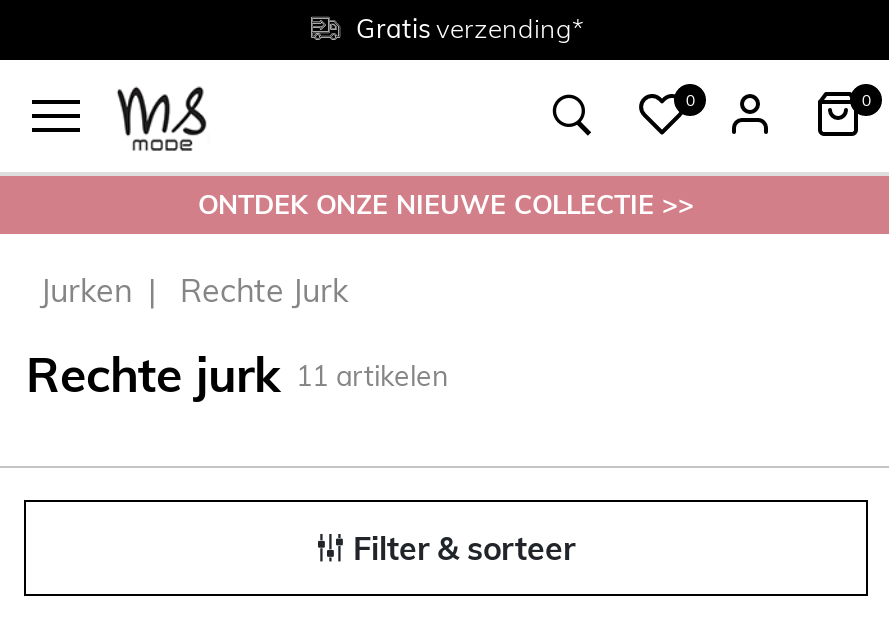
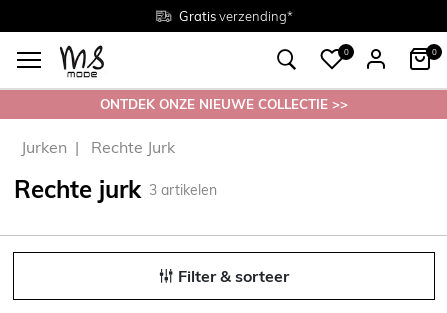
- Rechte jurk 11 artikelen
+ Rechte jurk 3 artikelen
